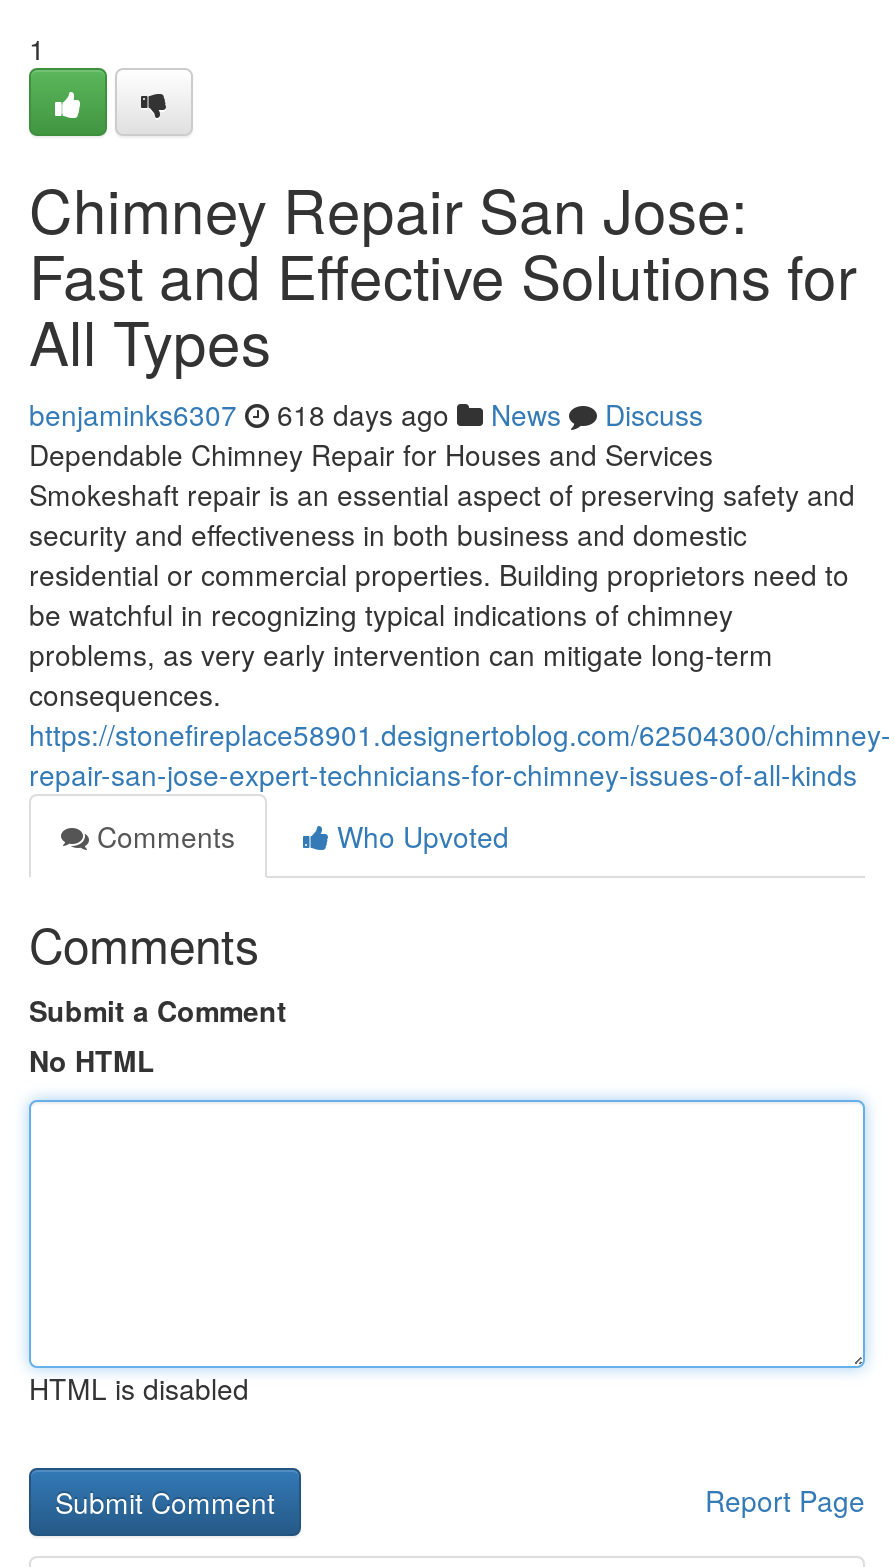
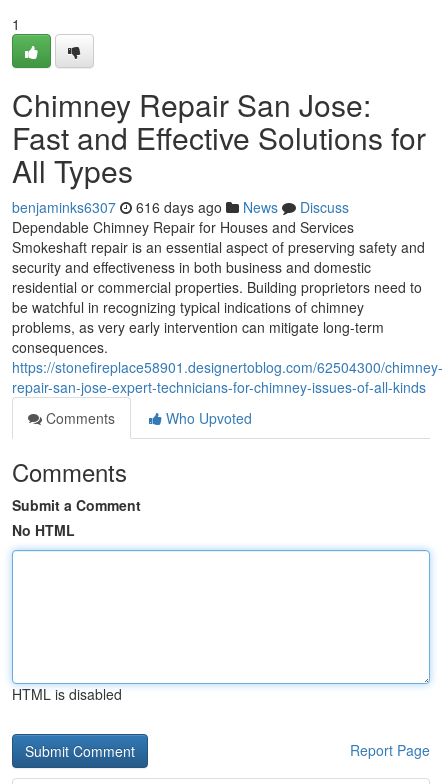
- benjaminks6307 618 days ago News Discuss
+ benjaminks6307 616 days ago News Discuss
